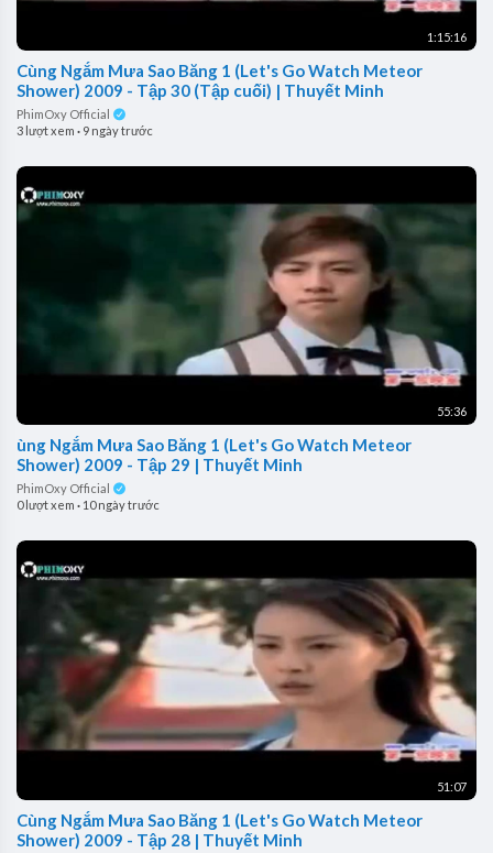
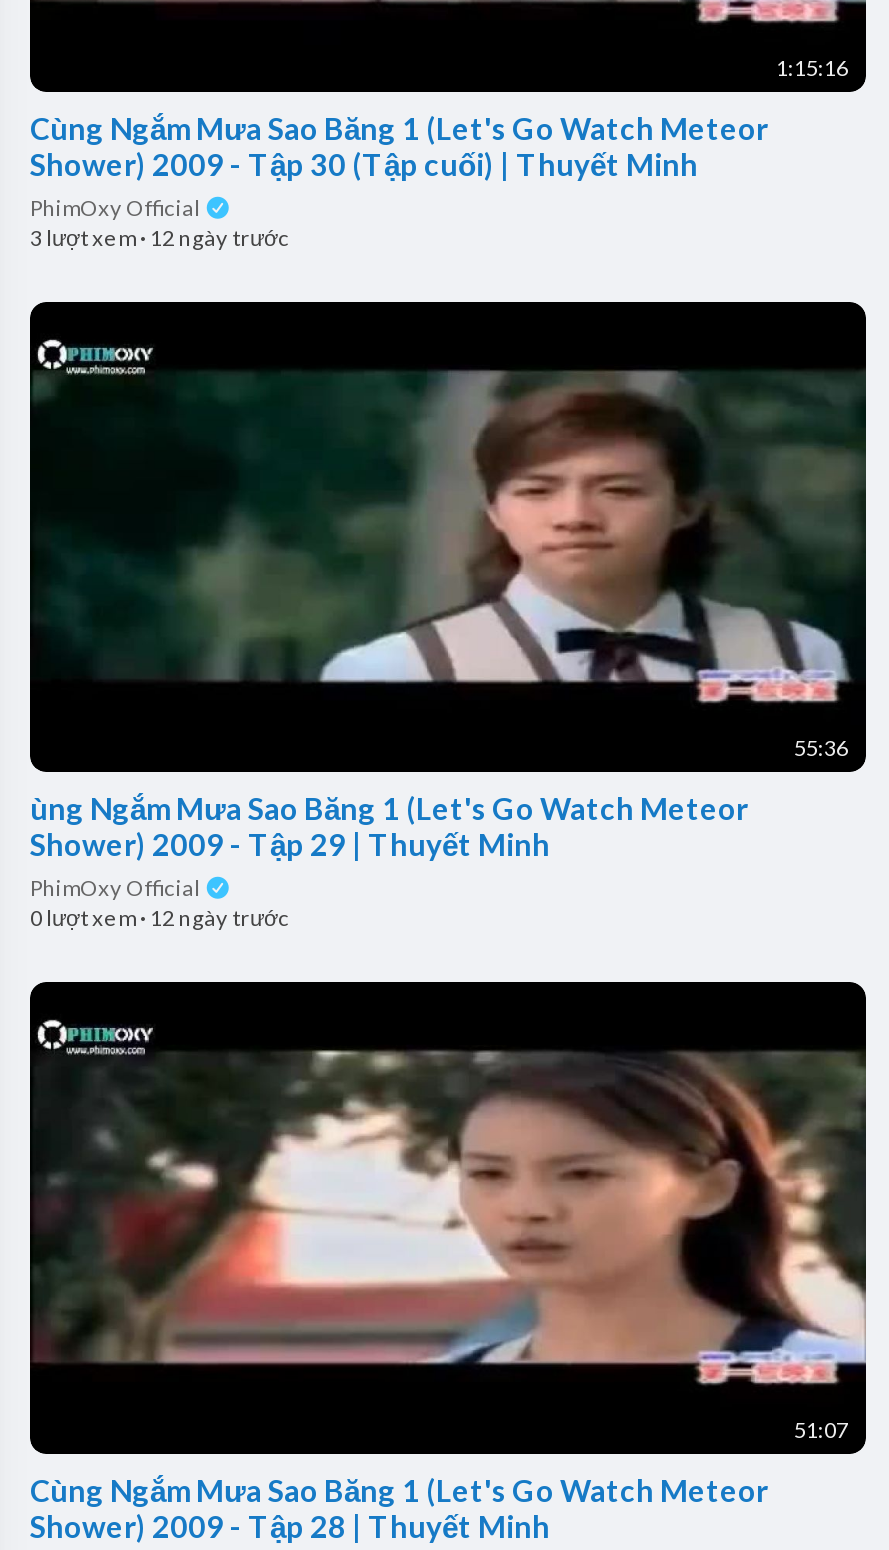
- 3 lượt xem · 9 ngày trước
+ 3 lượt xem · 12 ngày trước

- 0 lượt xem · 10 ngày trước
+ 0 lượt xem · 12 ngày trước
